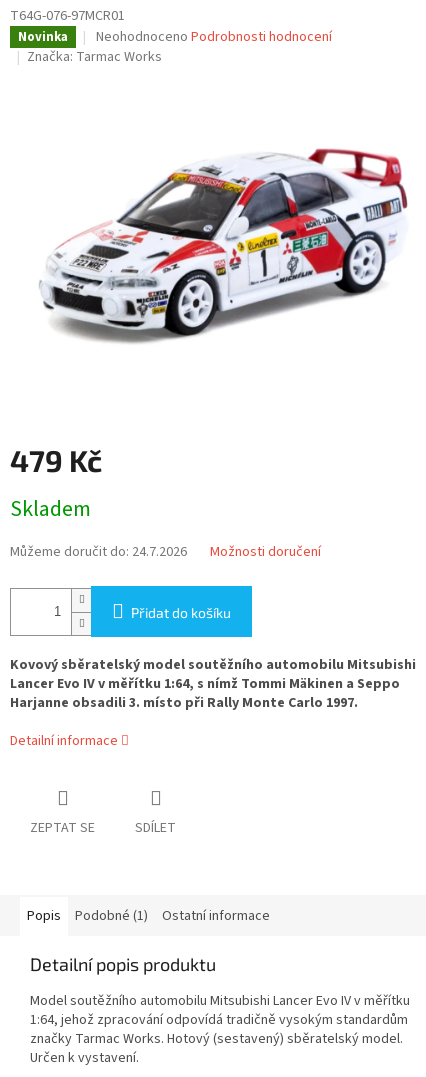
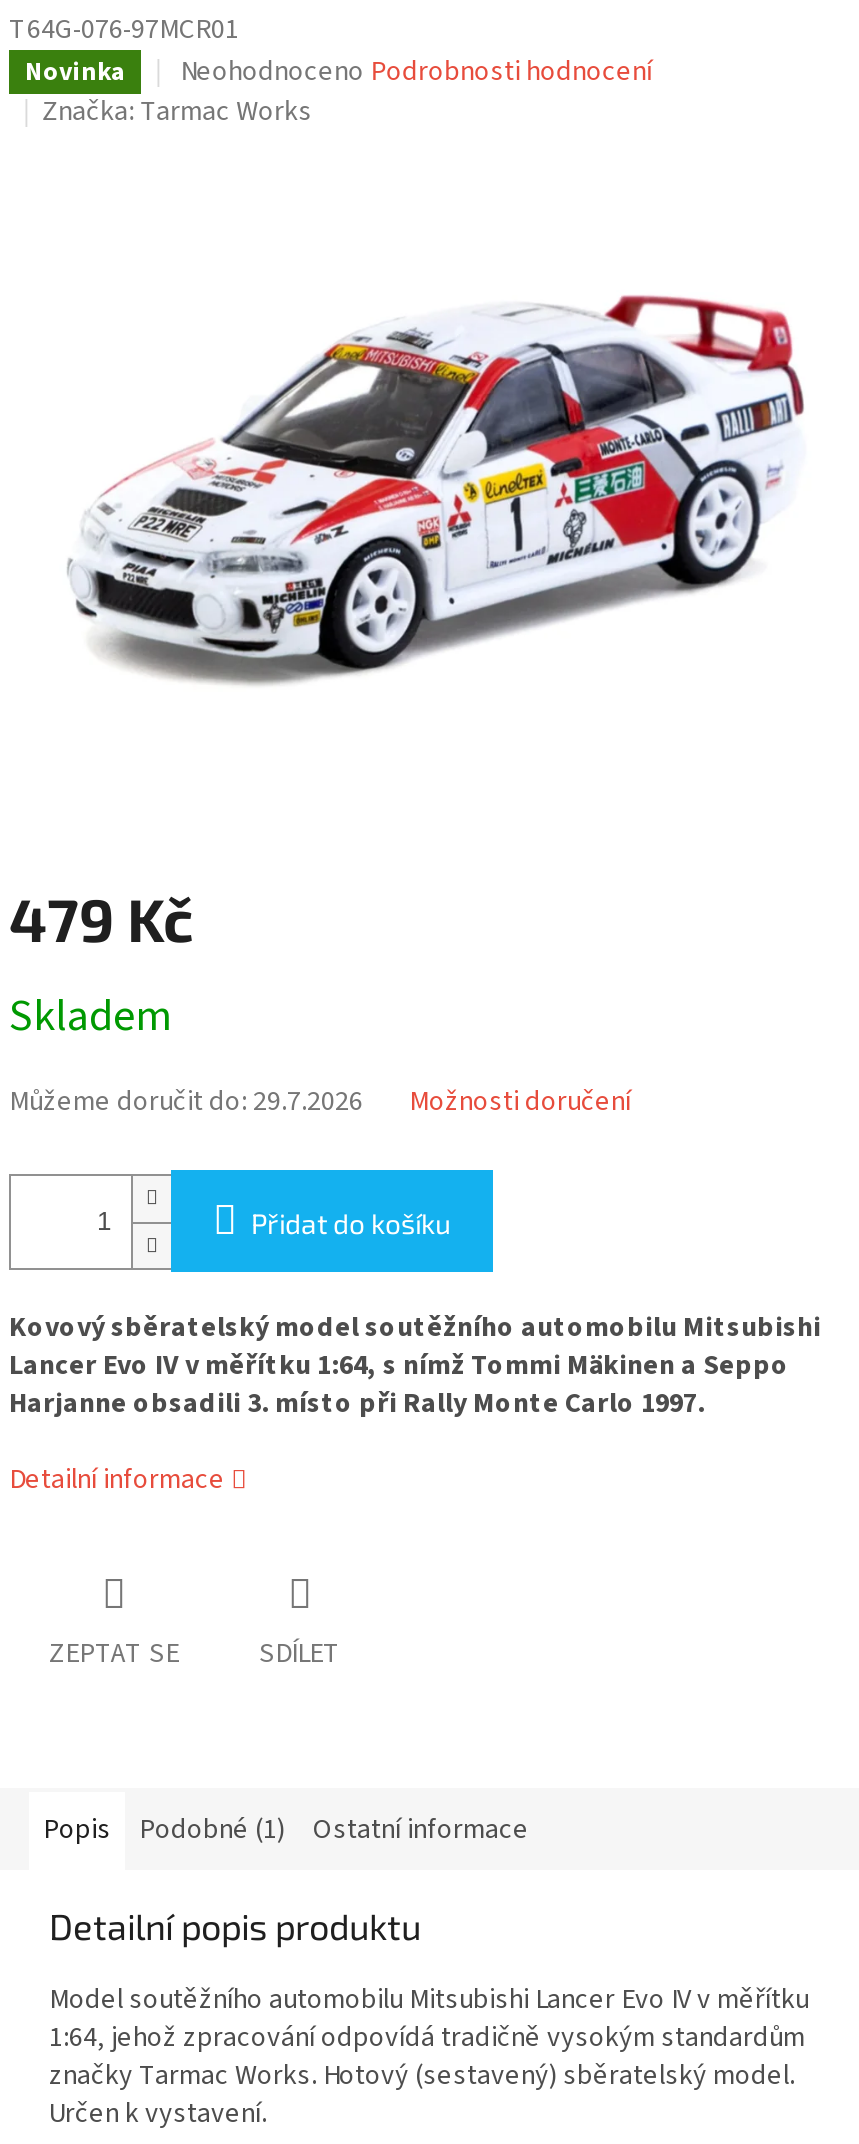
- Můžeme doručit do: 24.7.2026
+ Můžeme doručit do: 29.7.2026
